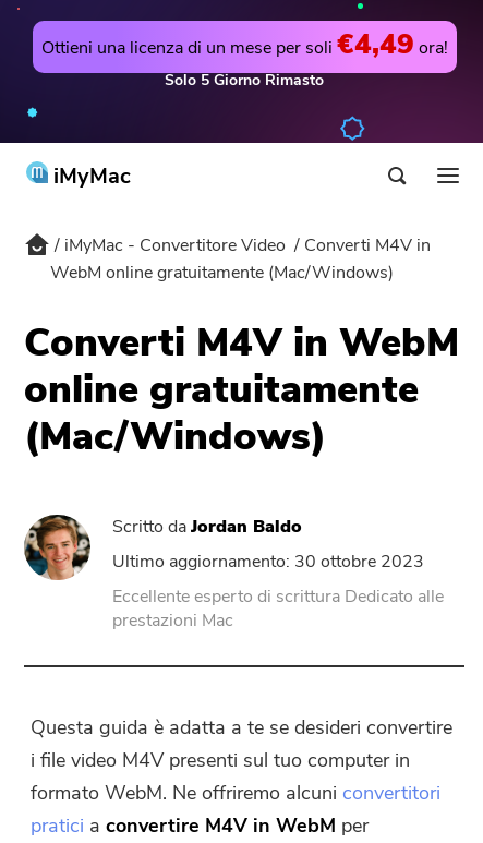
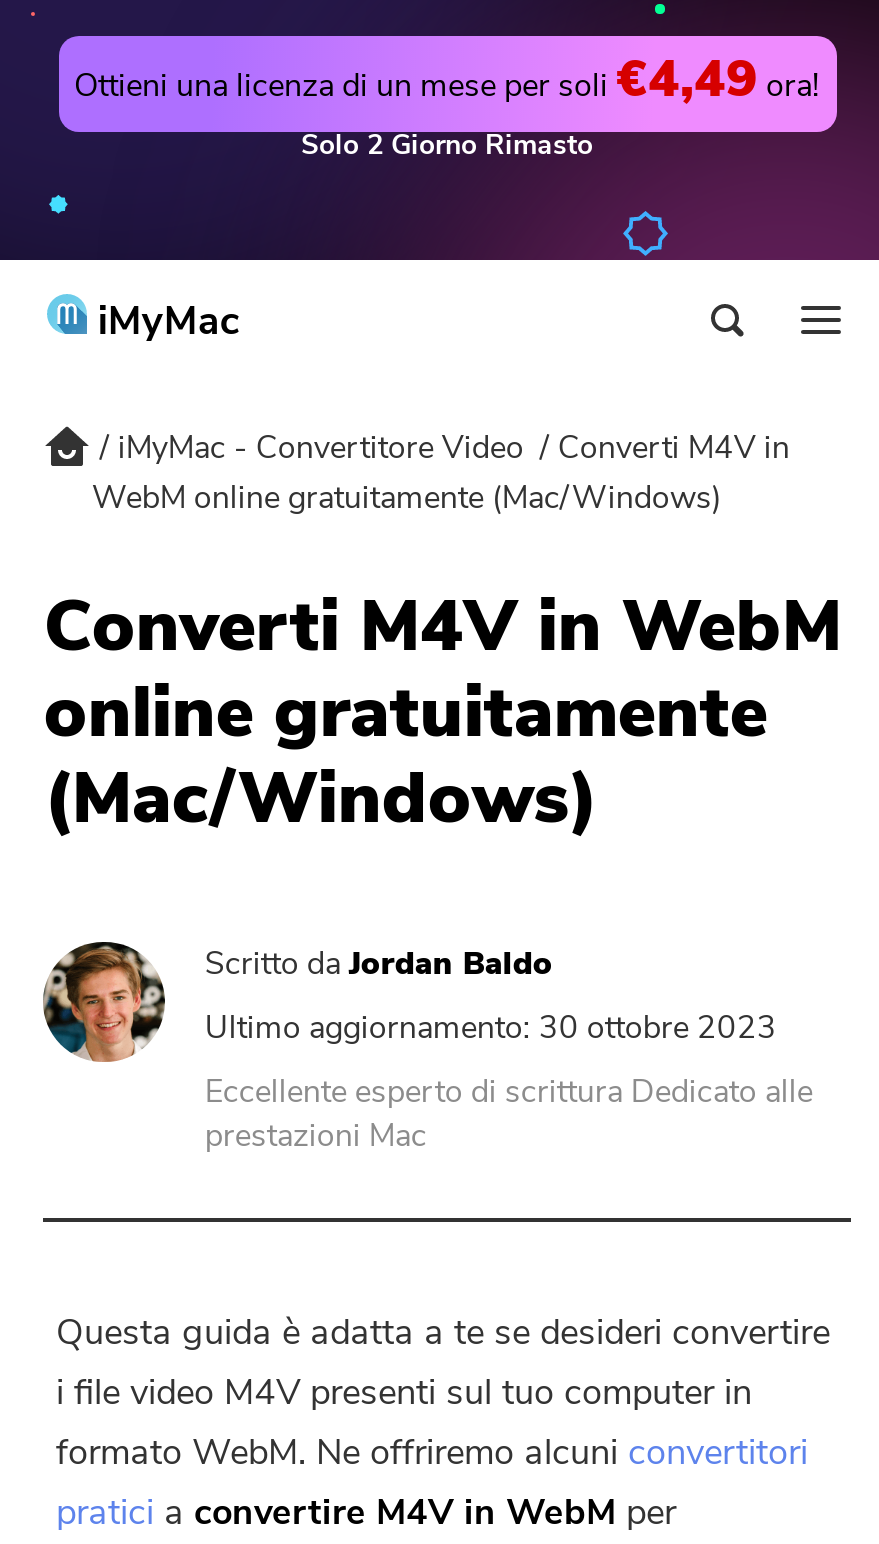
- Solo5 GiornoRimasto
+ Solo2 GiornoRimasto
